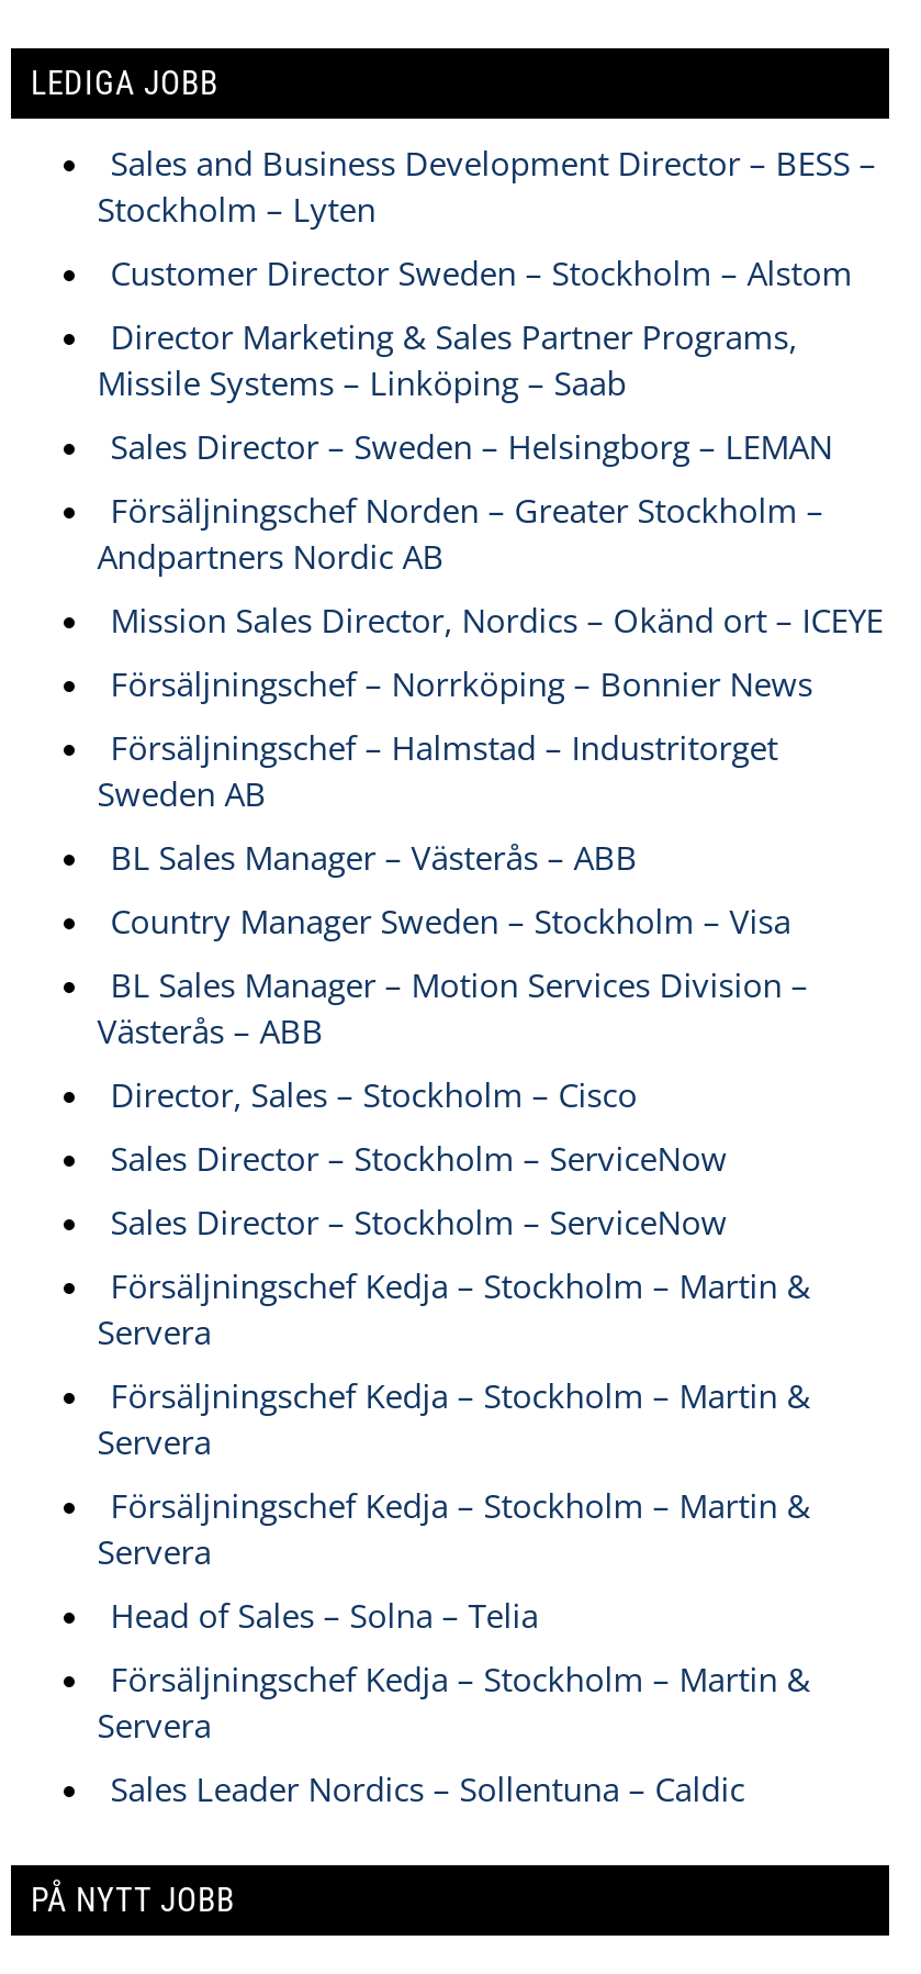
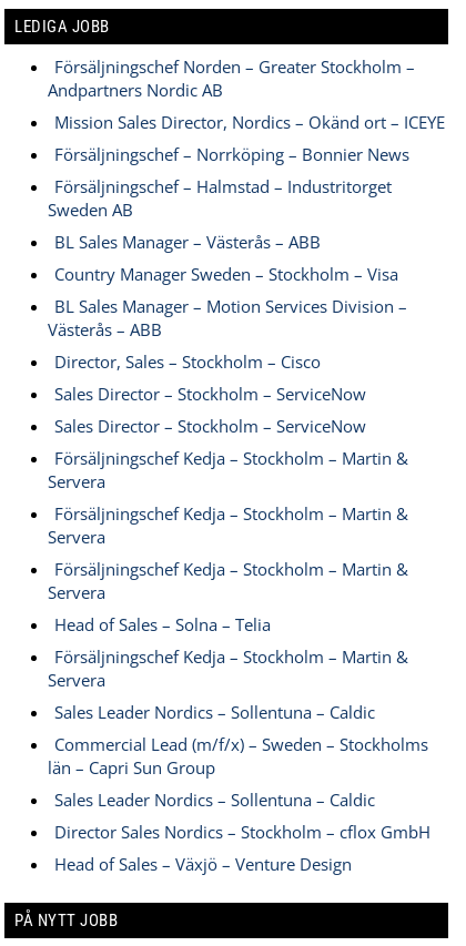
- Sales and Business Development Director – BESS –
- Stockholm – Lyten
- Customer Director Sweden – Stockholm – Alstom
- Director Marketing & Sales Partner Programs,
- Missile Systems – Linköping – Saab
- Sales Director – Sweden – Helsingborg – LEMAN

moved up: Försäljningschef Norden – Greater Stockholm – | Andpartners Nordic AB | Mission Sales Director, Nordics – Okänd ort – ICEYE | ... | Servera | Sales Leader Nordics – Sollentuna – Caldic

+ Commercial Lead (m/f/x) – Sweden – Stockholms
+ län – Capri Sun Group
+ Sales Leader Nordics – Sollentuna – Caldic
+ Director Sales Nordics – Stockholm – cflox GmbH
+ Head of Sales – Växjö – Venture Design
